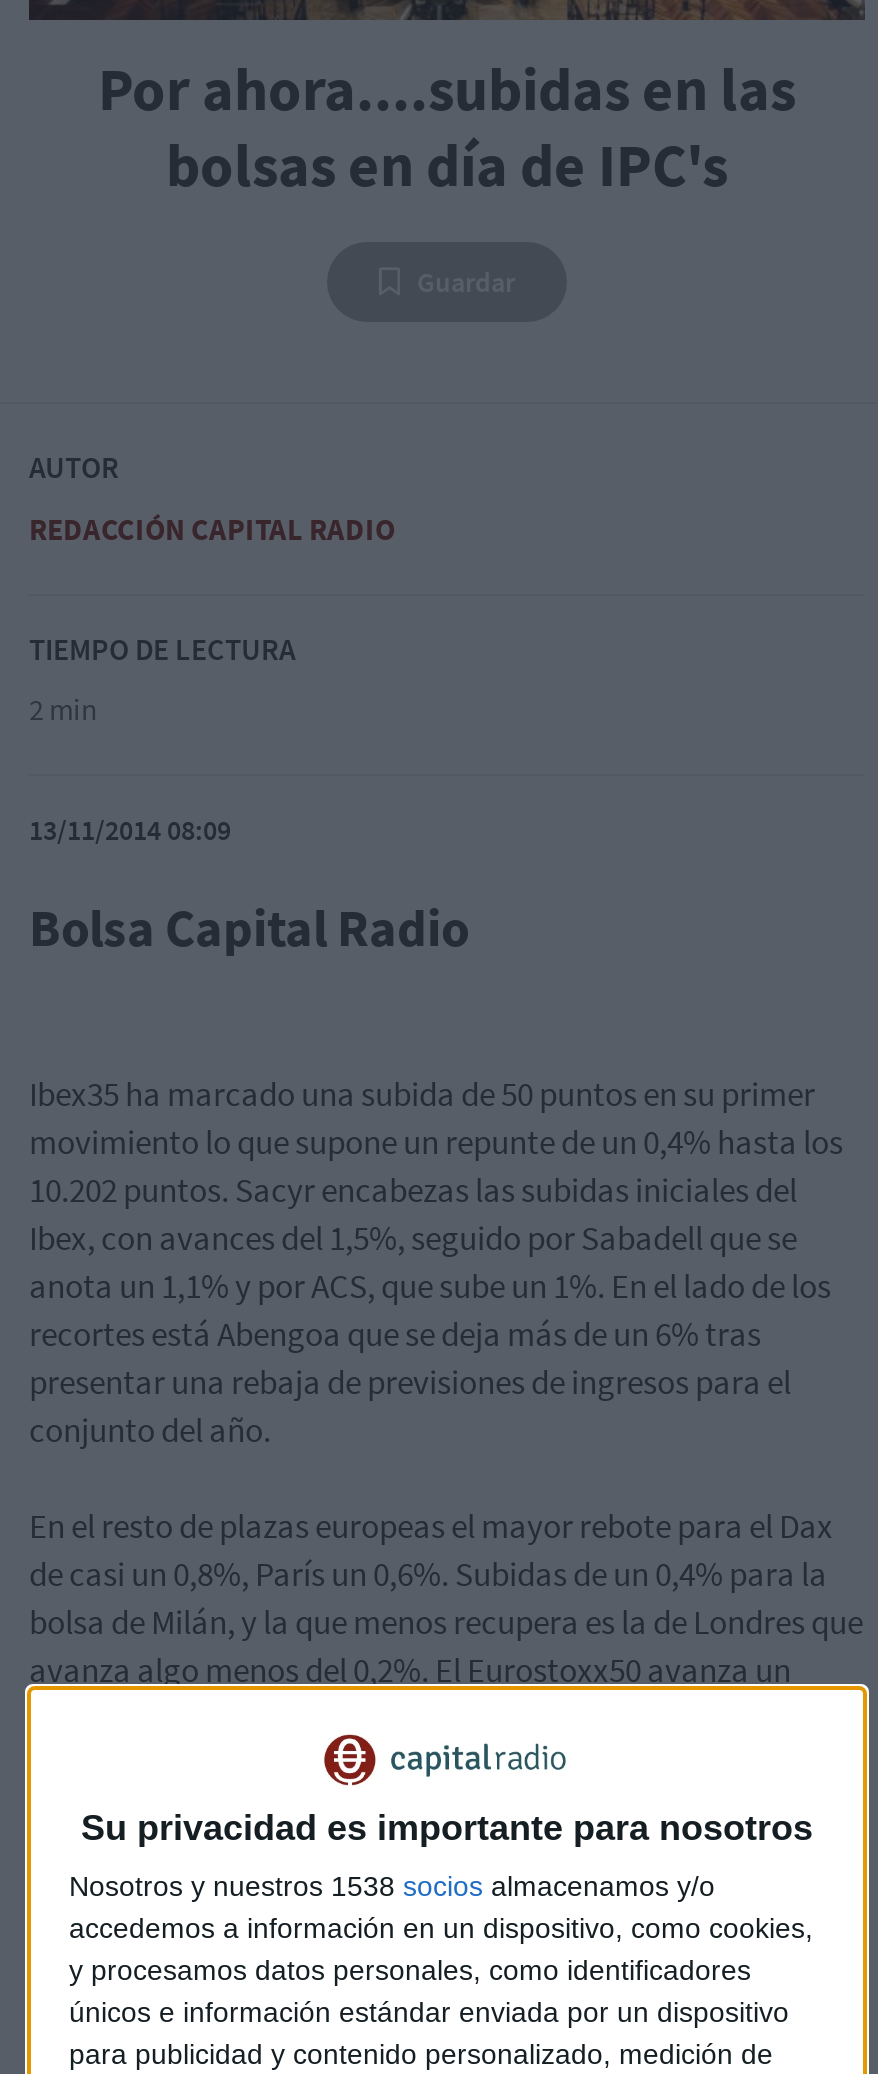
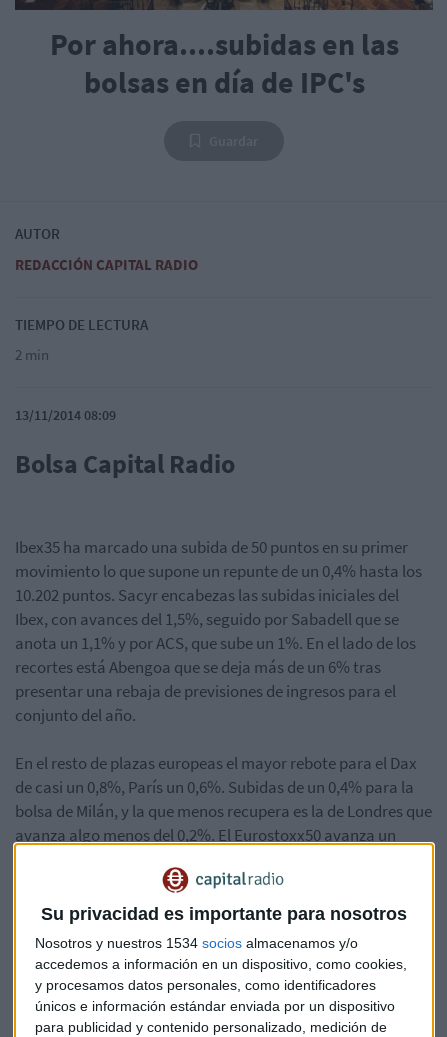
- Nosotros y nuestros 1538 socios almacenamos y/o
+ Nosotros y nuestros 1534 socios almacenamos y/o
